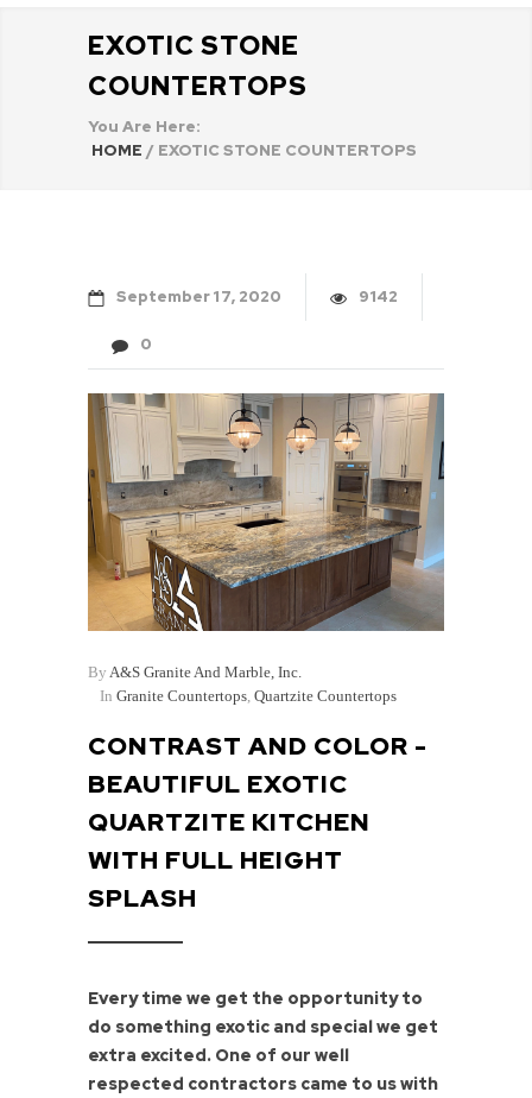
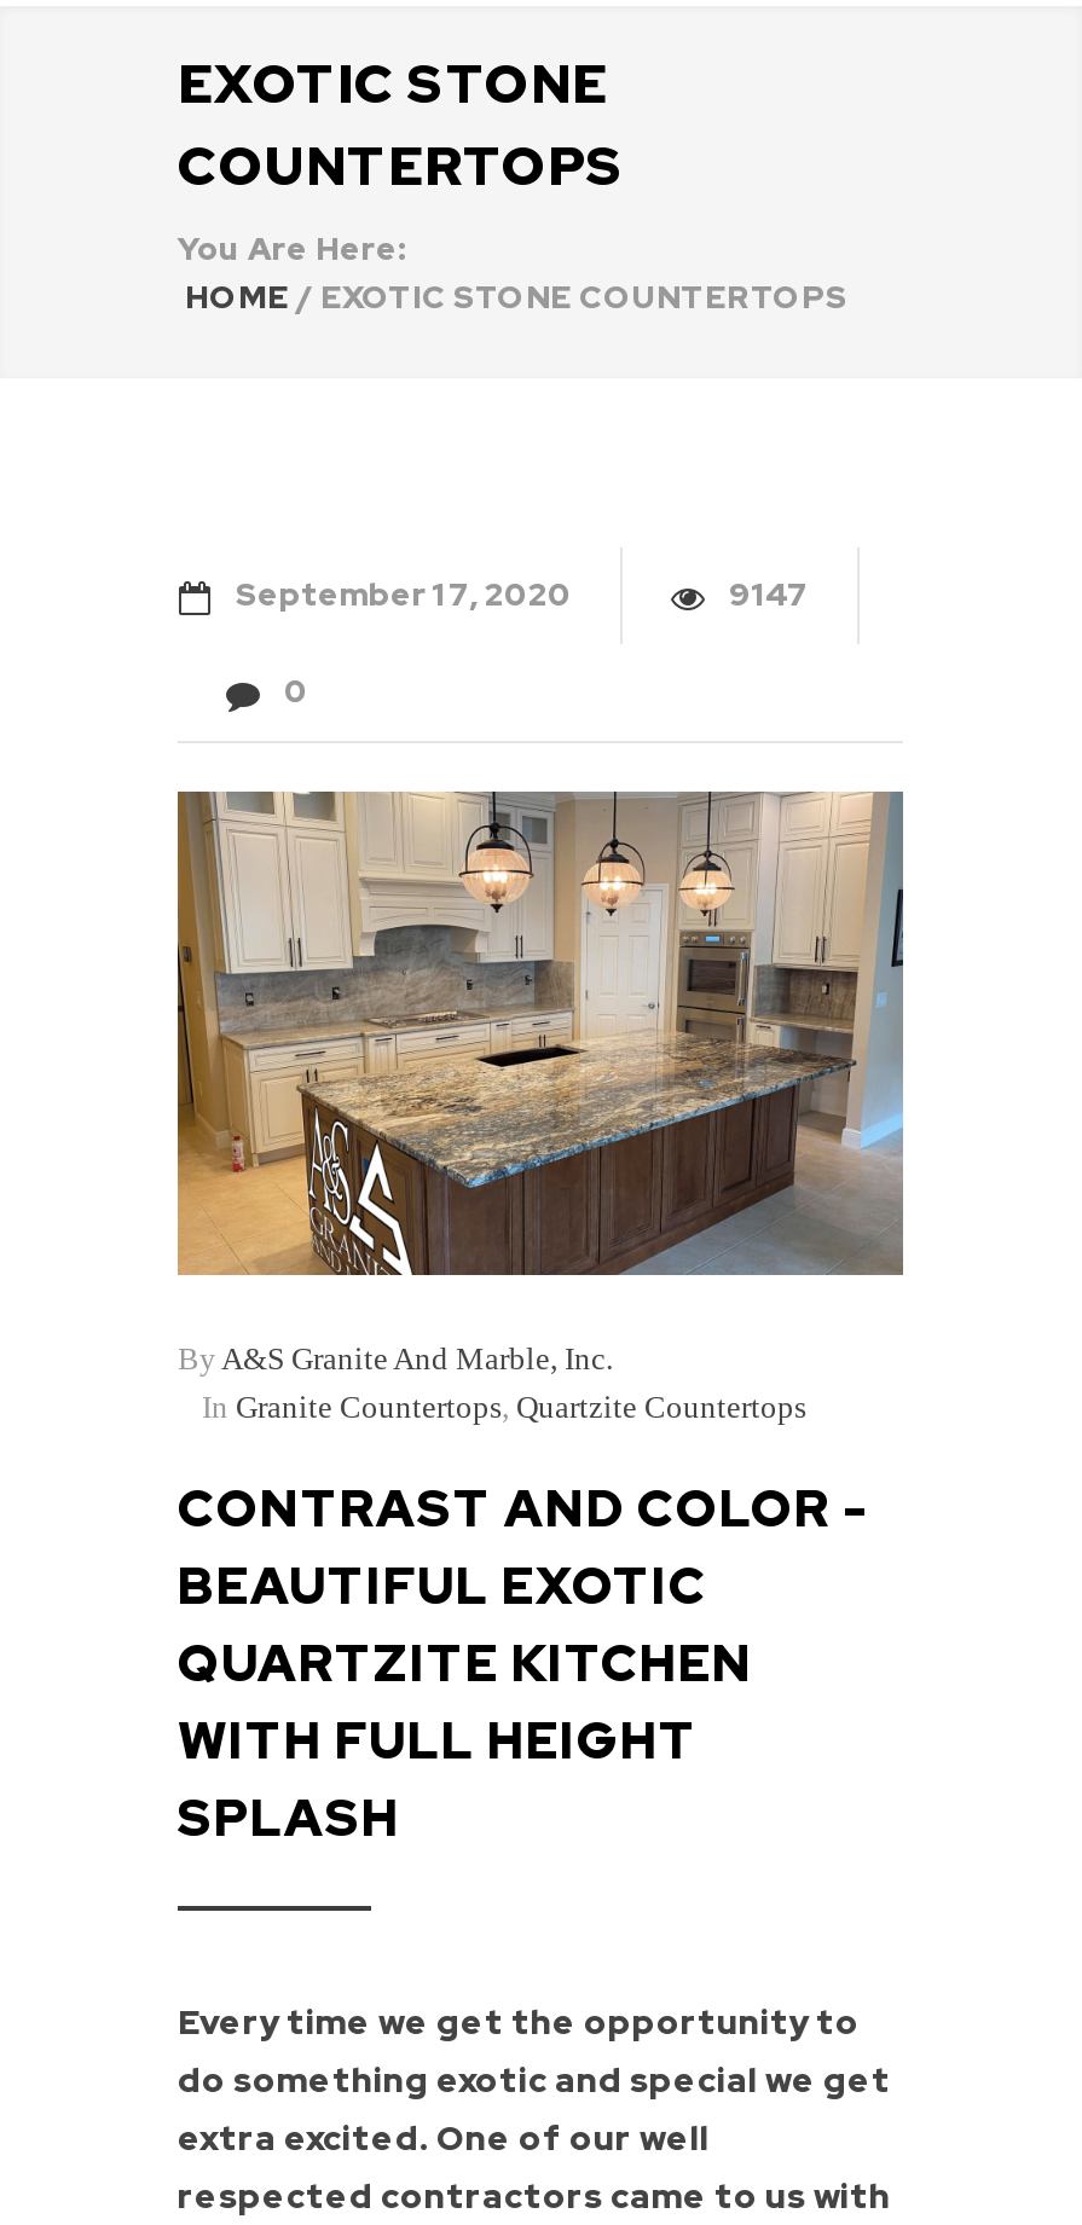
- 9142
+ 9147
